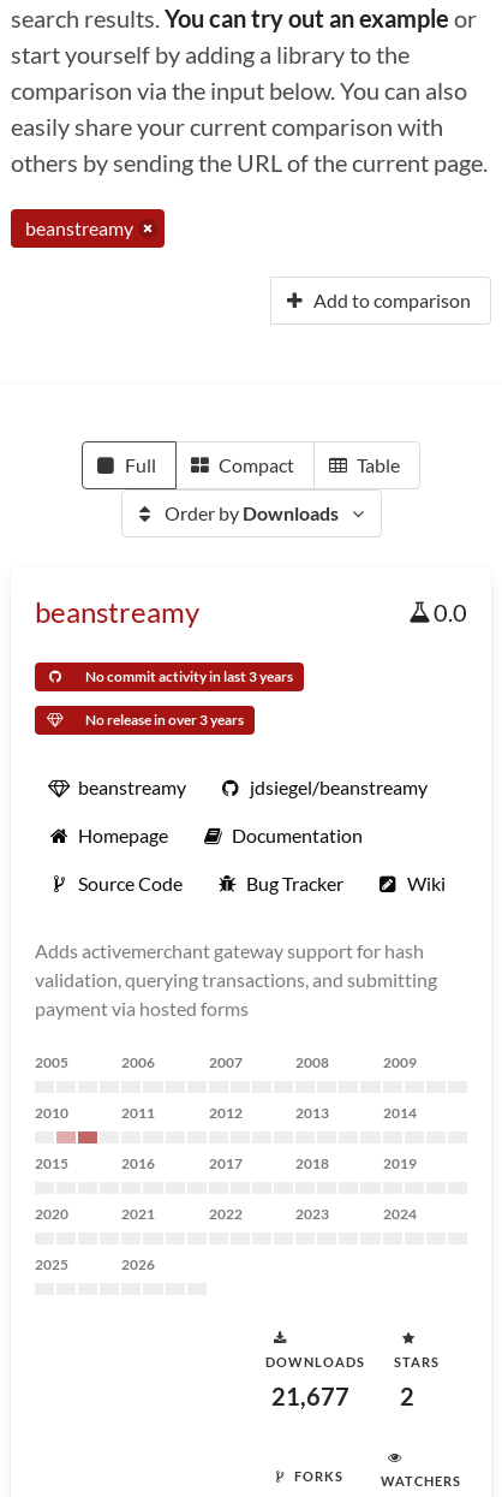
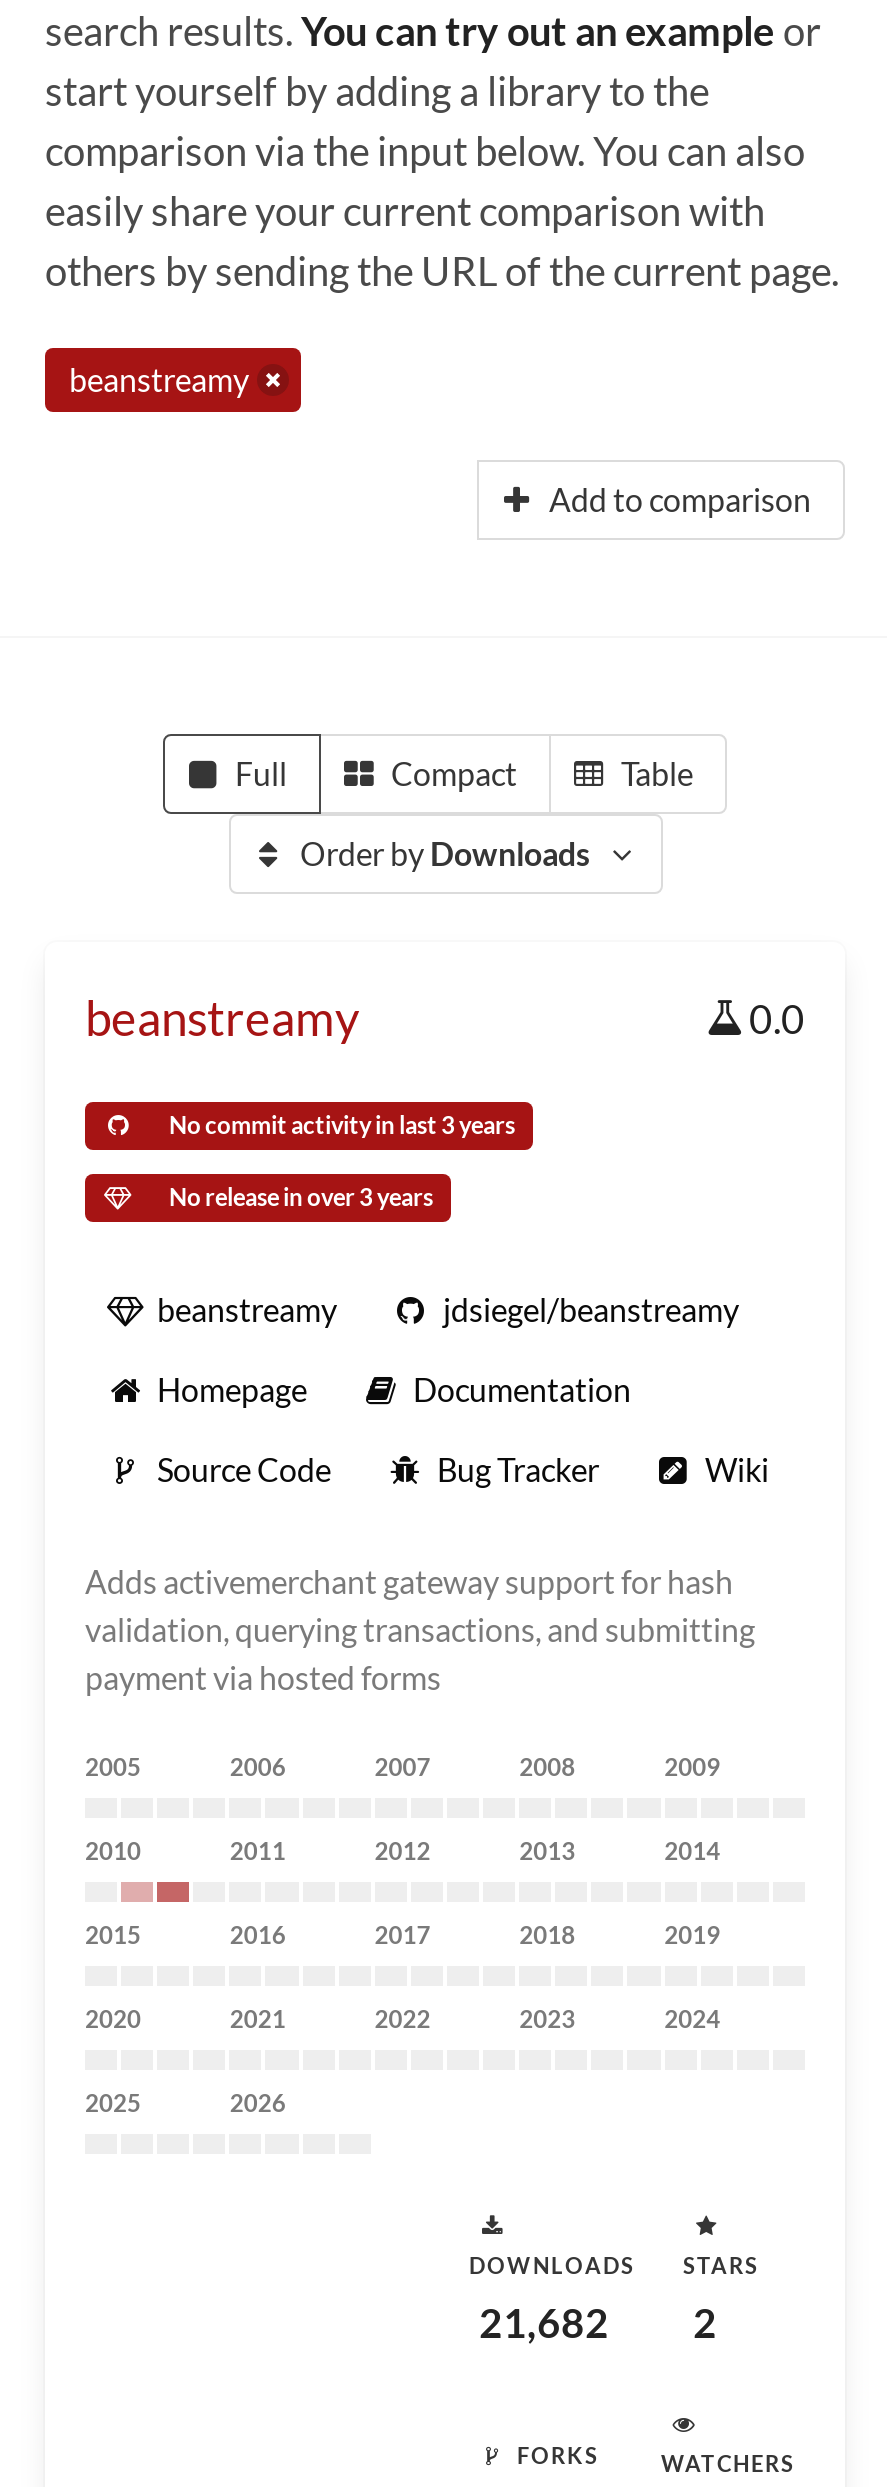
- 21,677 2
+ 21,682 2
